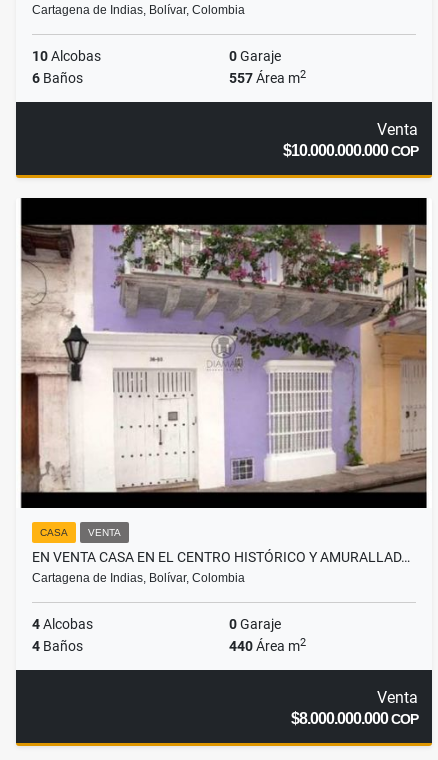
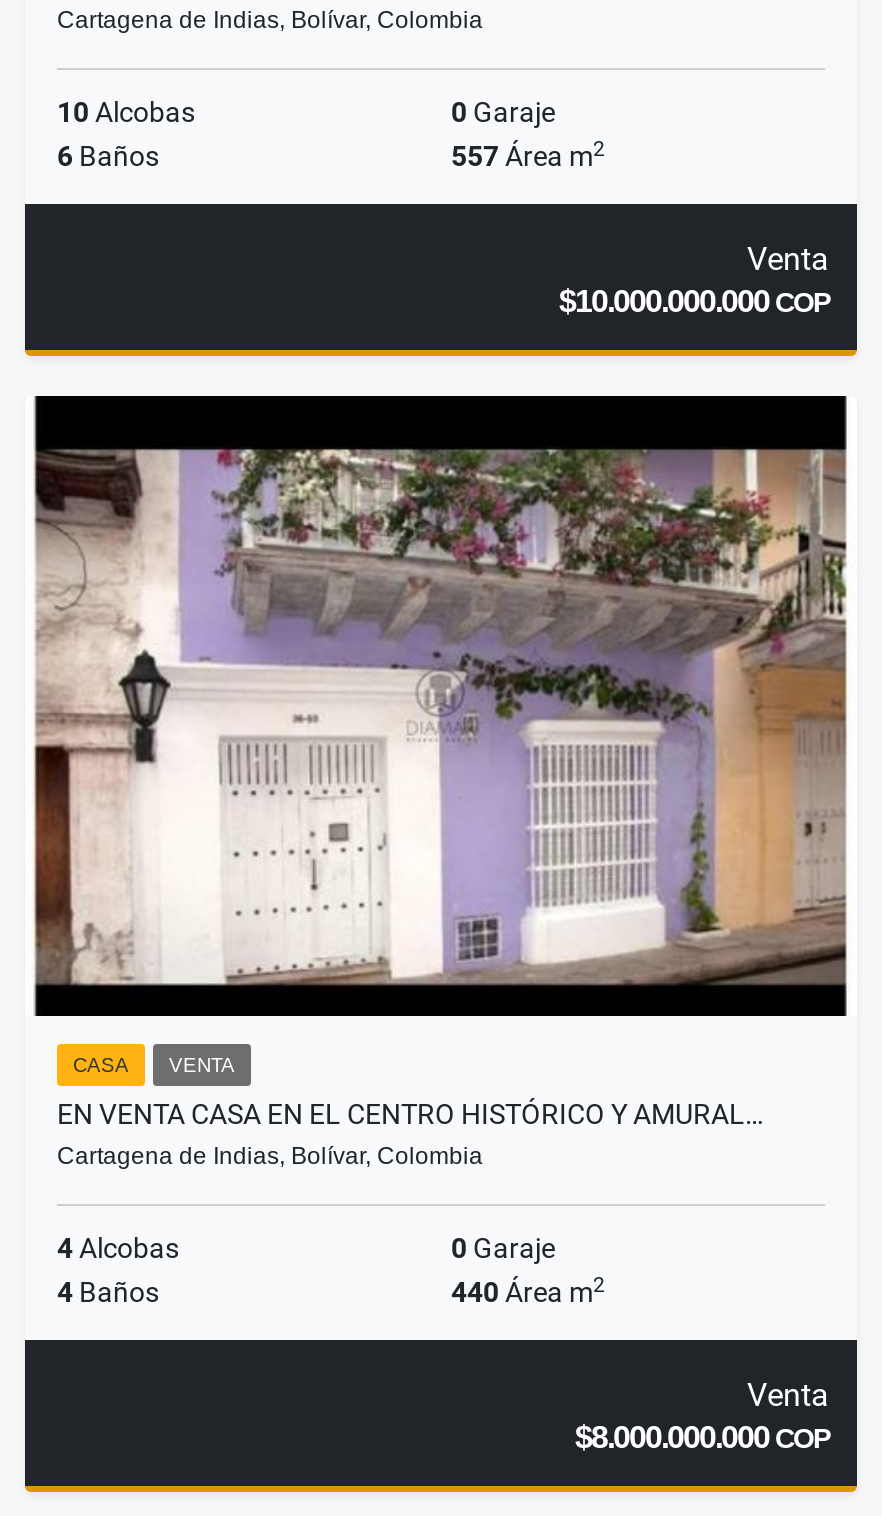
- EN VENTA CASA EN EL CENTRO HISTÓRICO Y AMURALLAD…
+ EN VENTA CASA EN EL CENTRO HISTÓRICO Y AMURAL…
